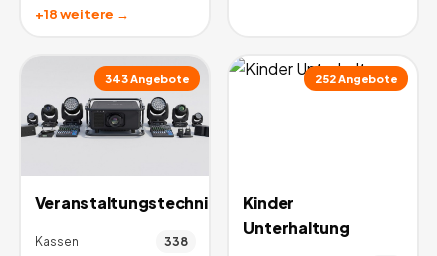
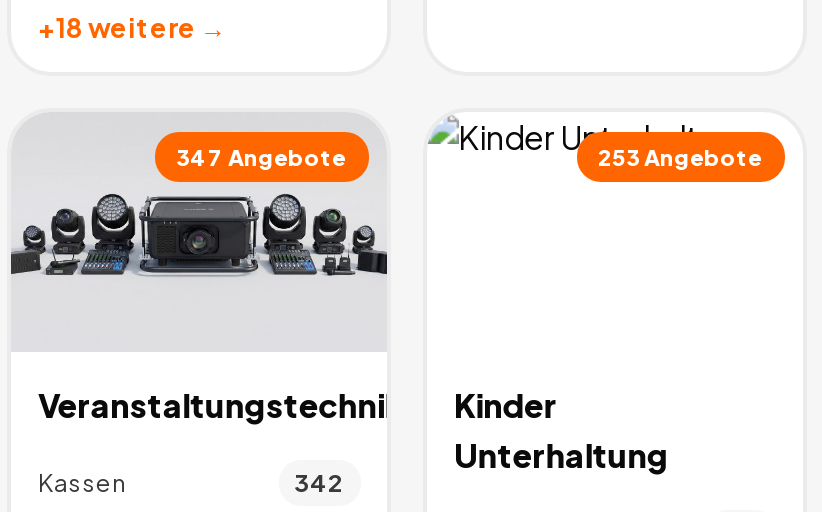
- 343 Angebote
+ 347 Angebote

- 252 Angebote
+ 253 Angebote

- 338
+ 342
